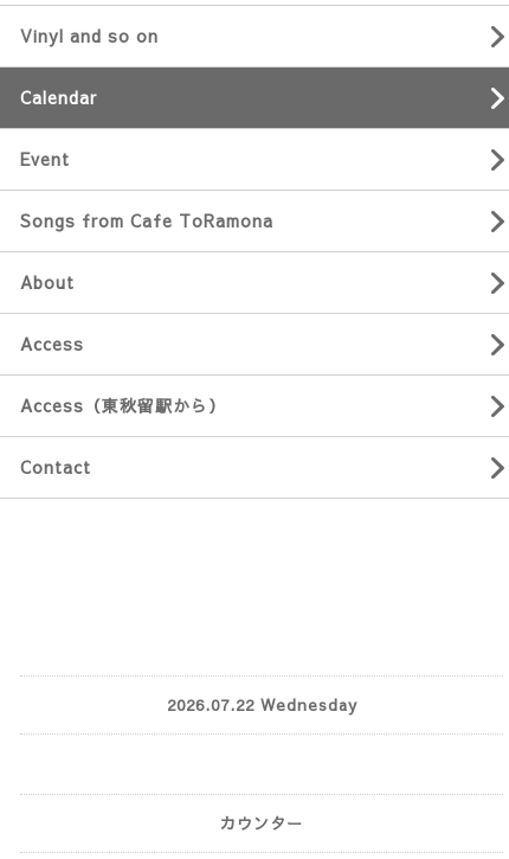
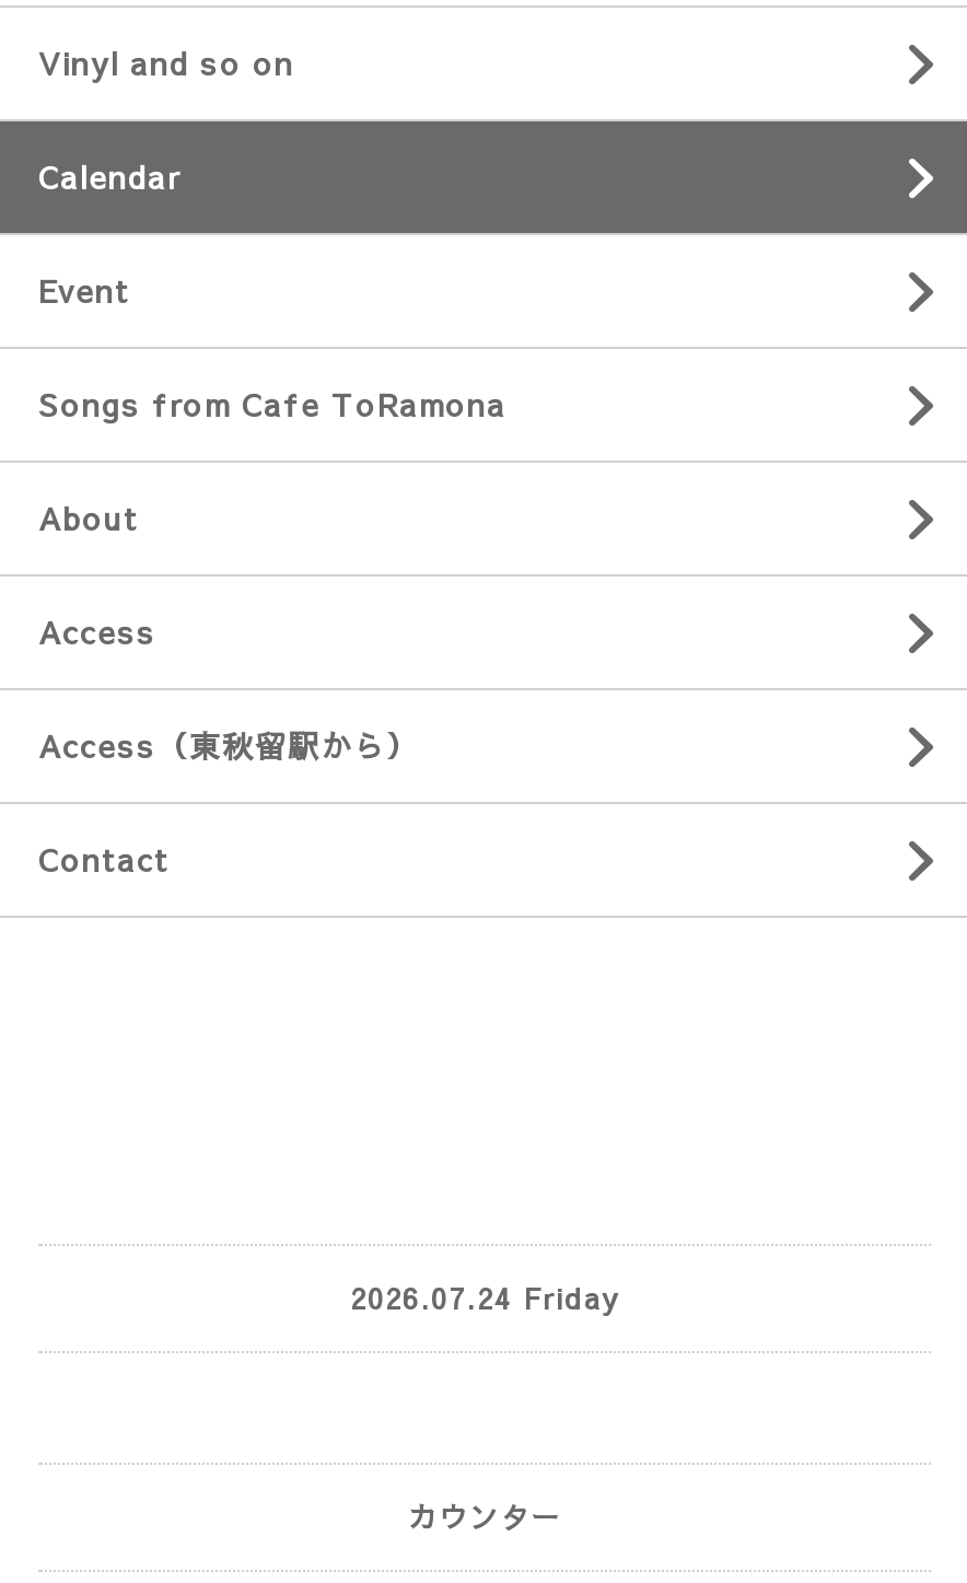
- 2026.07.22 Wednesday
+ 2026.07.24 Friday
